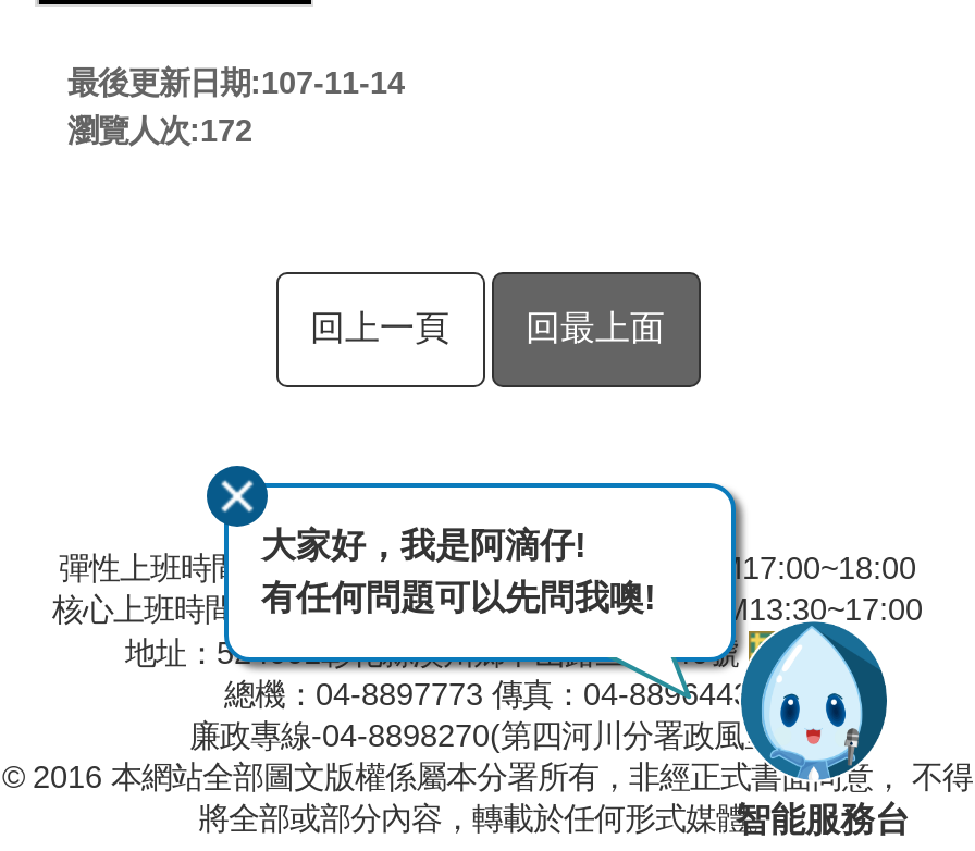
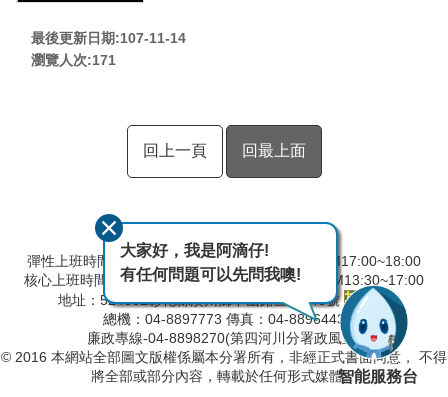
- 瀏覽人次:172
+ 瀏覽人次:171
